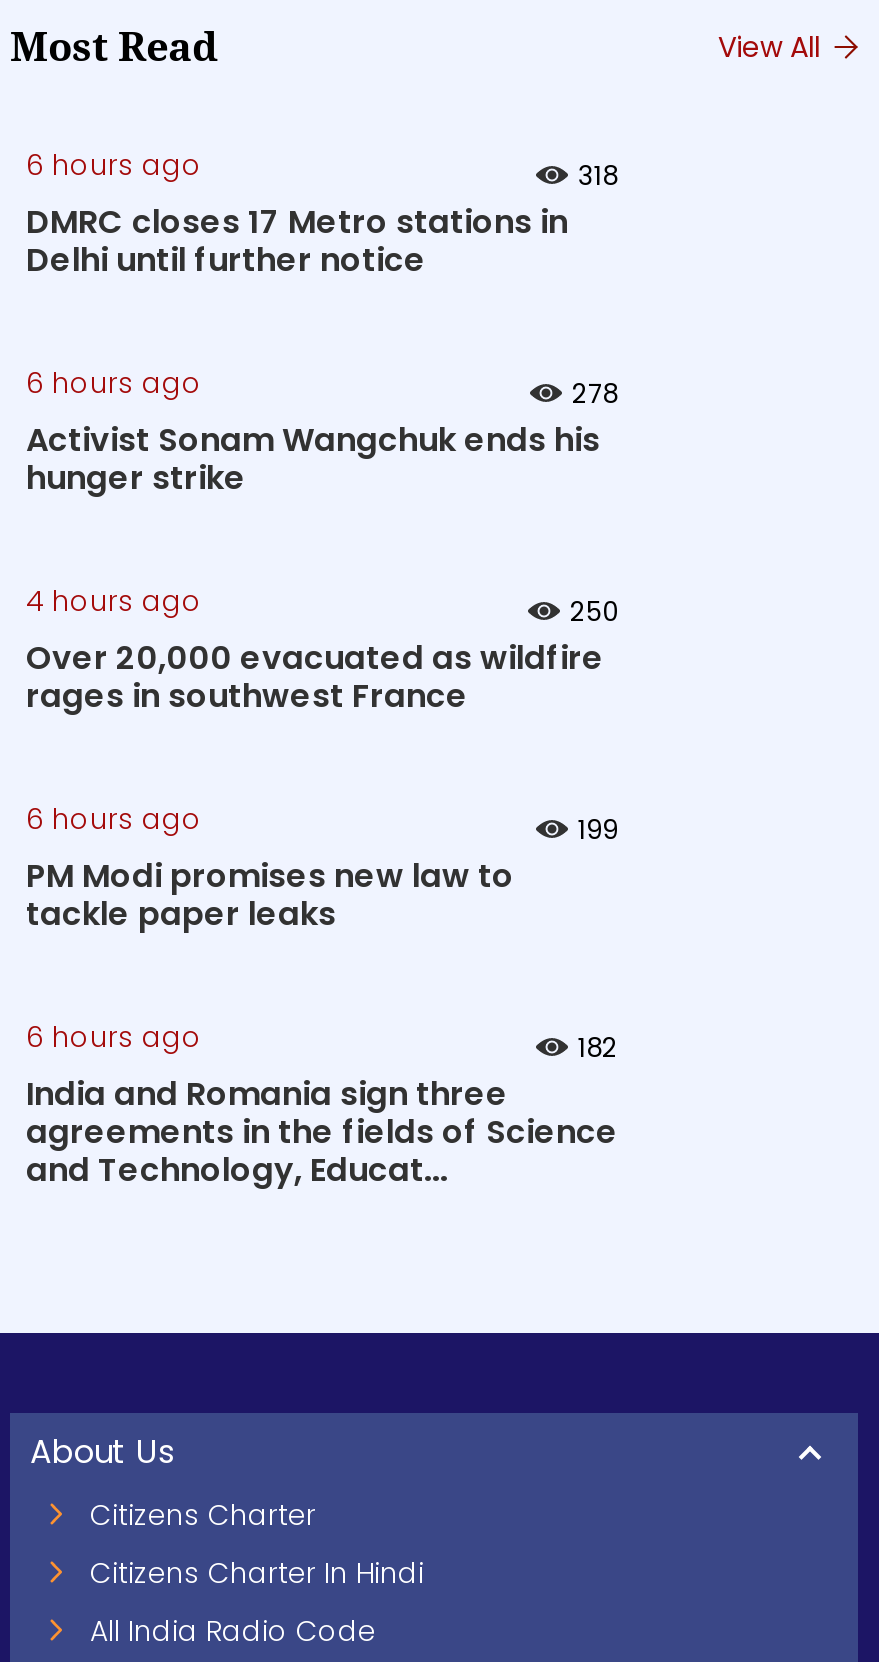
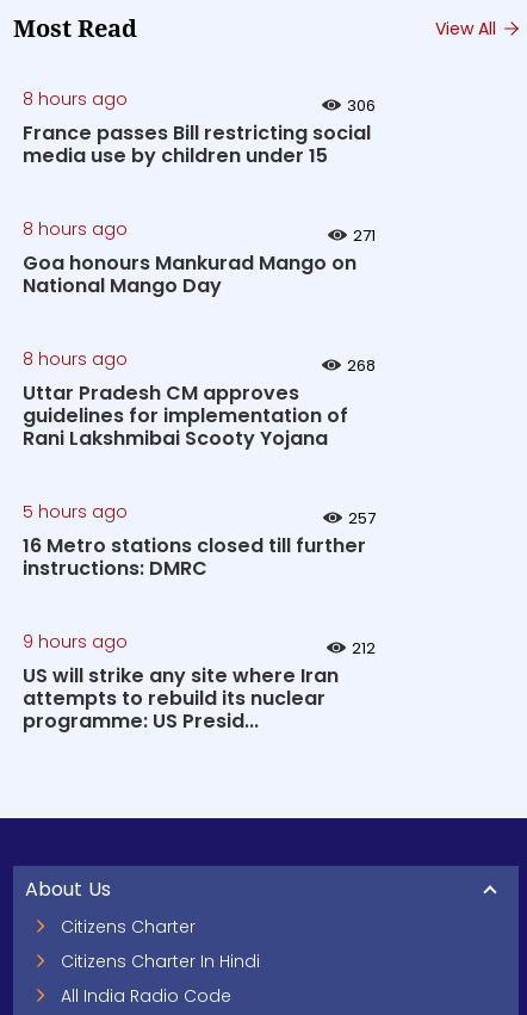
- 6 hours ago
- 318
- DMRC closes 17 Metro stations in
- Delhi until further notice
+ 8 hours ago
+ 306
+ France passes Bill restricting social
+ media use by children under 15

- 6 hours ago
- 278
- Activist Sonam Wangchuk ends his
- hunger strike
+ 8 hours ago
+ 271
+ Goa honours Mankurad Mango on
+ National Mango Day

- 4 hours ago
- 250
- Over 20,000 evacuated as wildfire
- rages in southwest France
+ 8 hours ago
+ 268
+ Uttar Pradesh CM approves
+ guidelines for implementation of
+ Rani Lakshmibai Scooty Yojana

- 6 hours ago
- 199
- PM Modi promises new law to
- tackle paper leaks
+ 5 hours ago
+ 257
+ 16 Metro stations closed till further
+ instructions: DMRC

- 6 hours ago
- 182
- India and Romania sign three
- agreements in the fields of Science
- and Technology, Educat...
+ 9 hours ago
+ 212
+ US will strike any site where Iran
+ attempts to rebuild its nuclear
+ programme: US Presid...
